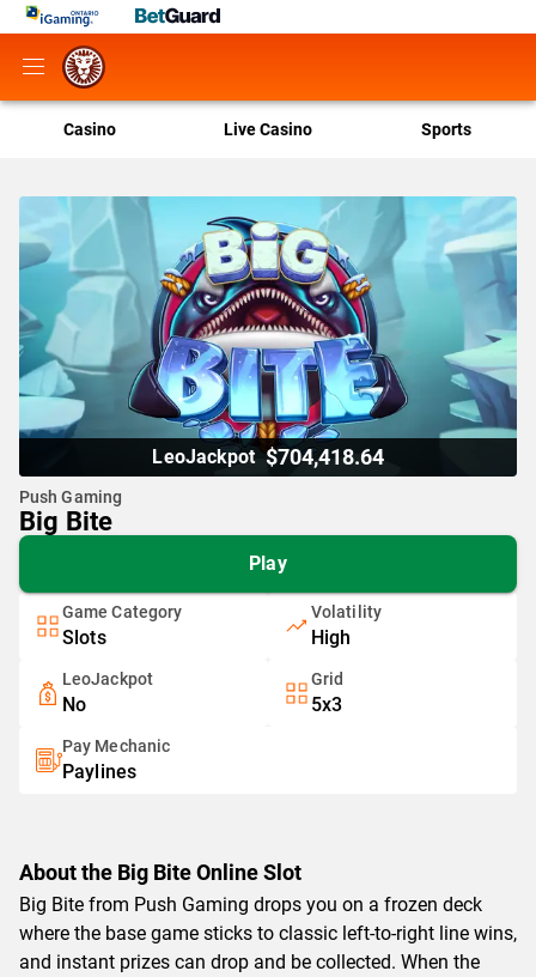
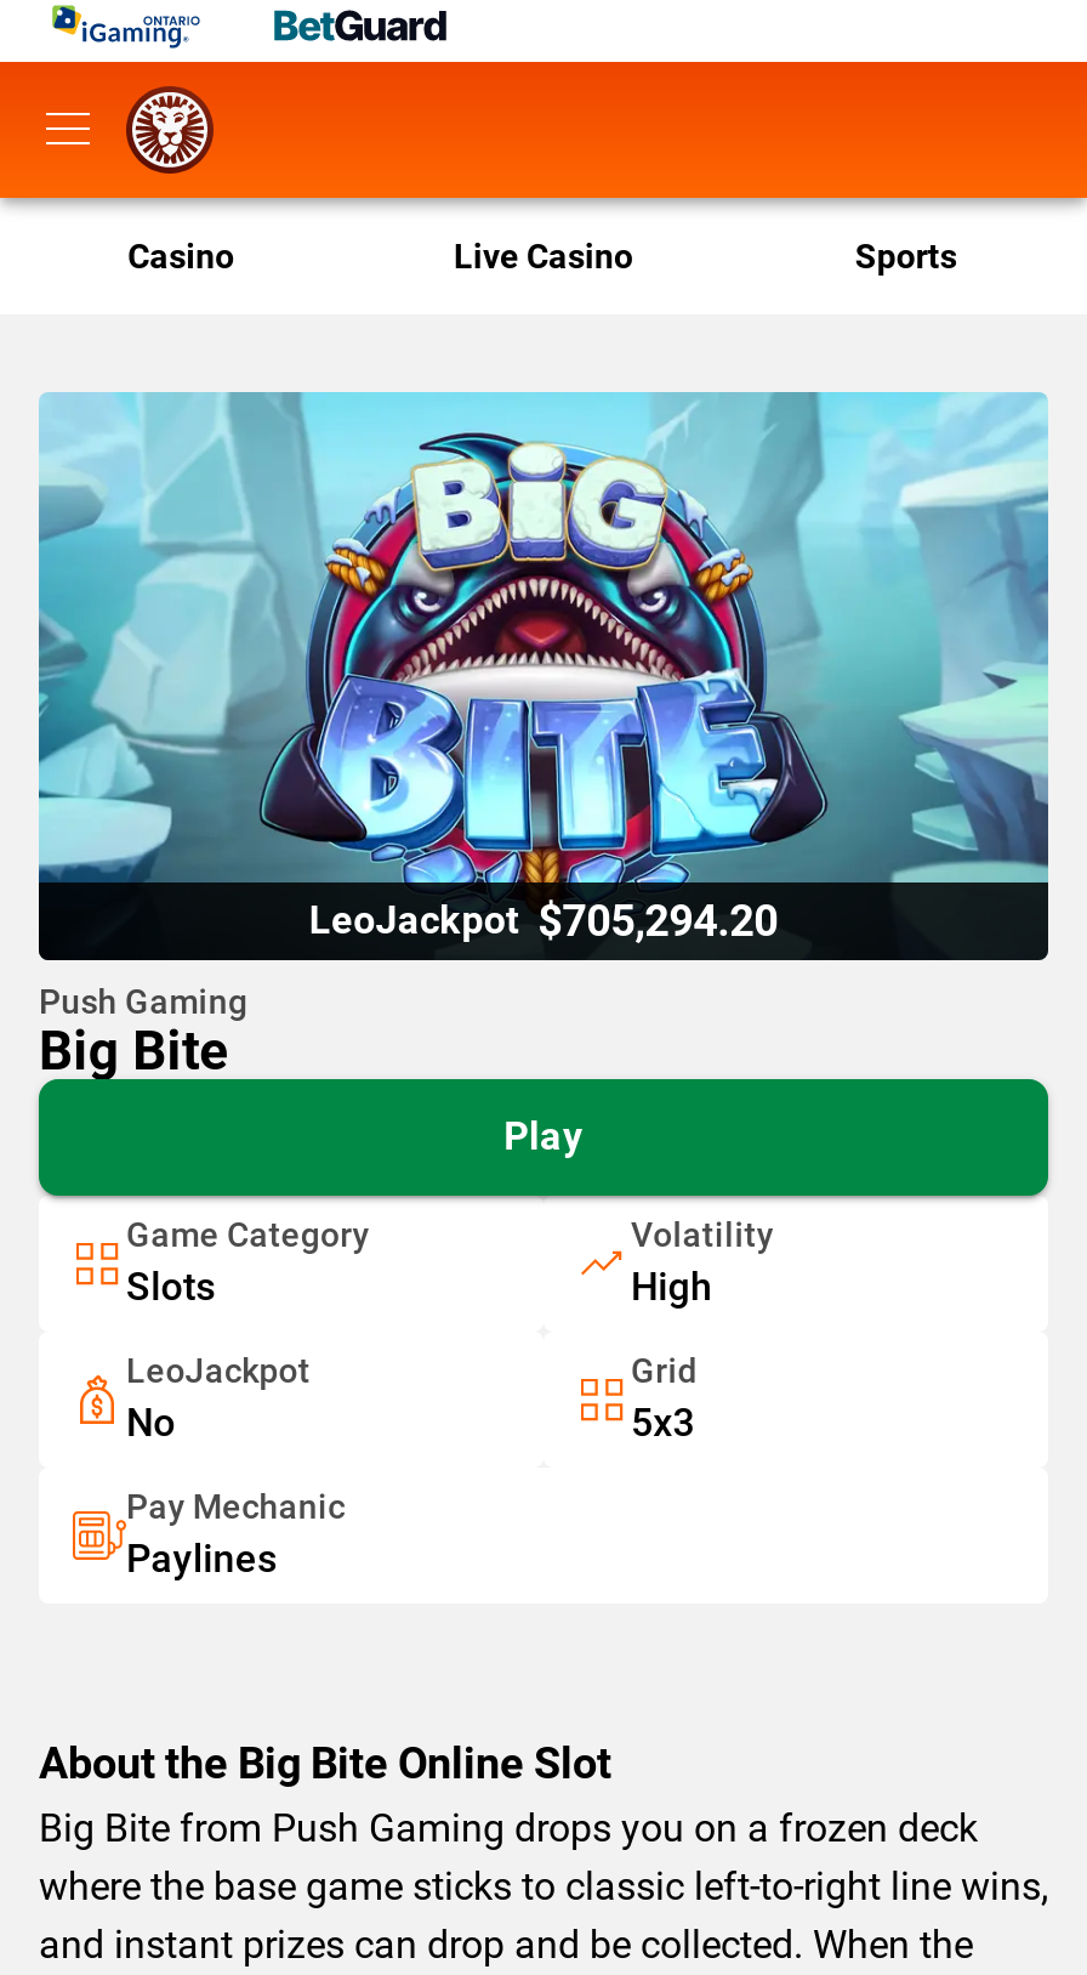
- LeoJackpot $704,418.64
+ LeoJackpot $705,294.20
